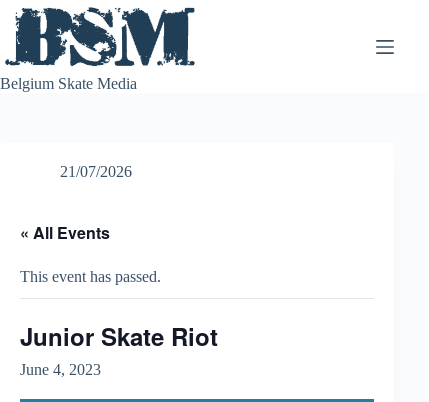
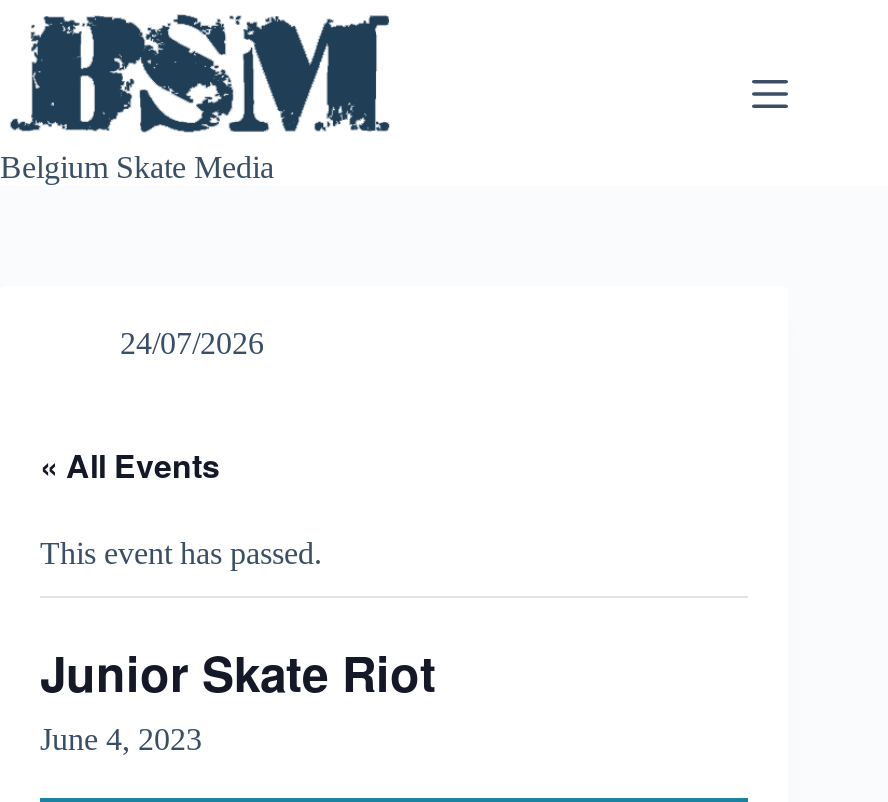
- 21/07/2026
+ 24/07/2026
